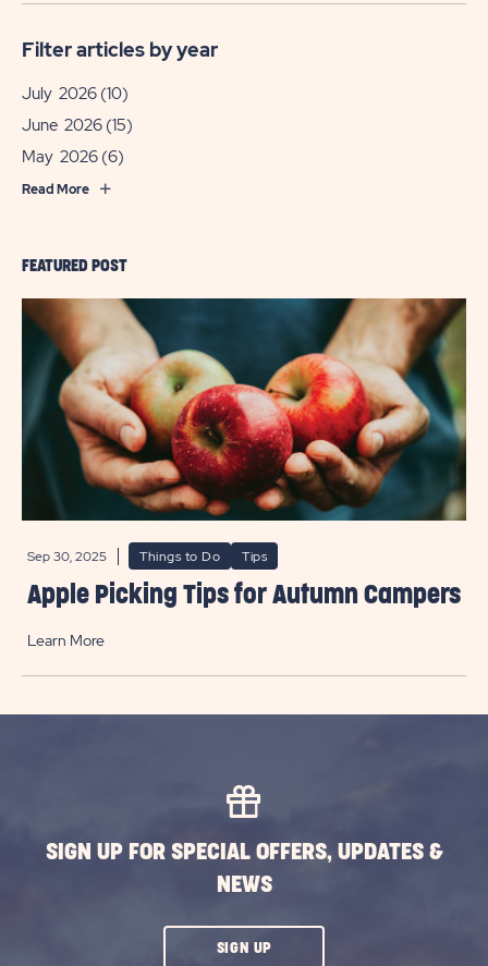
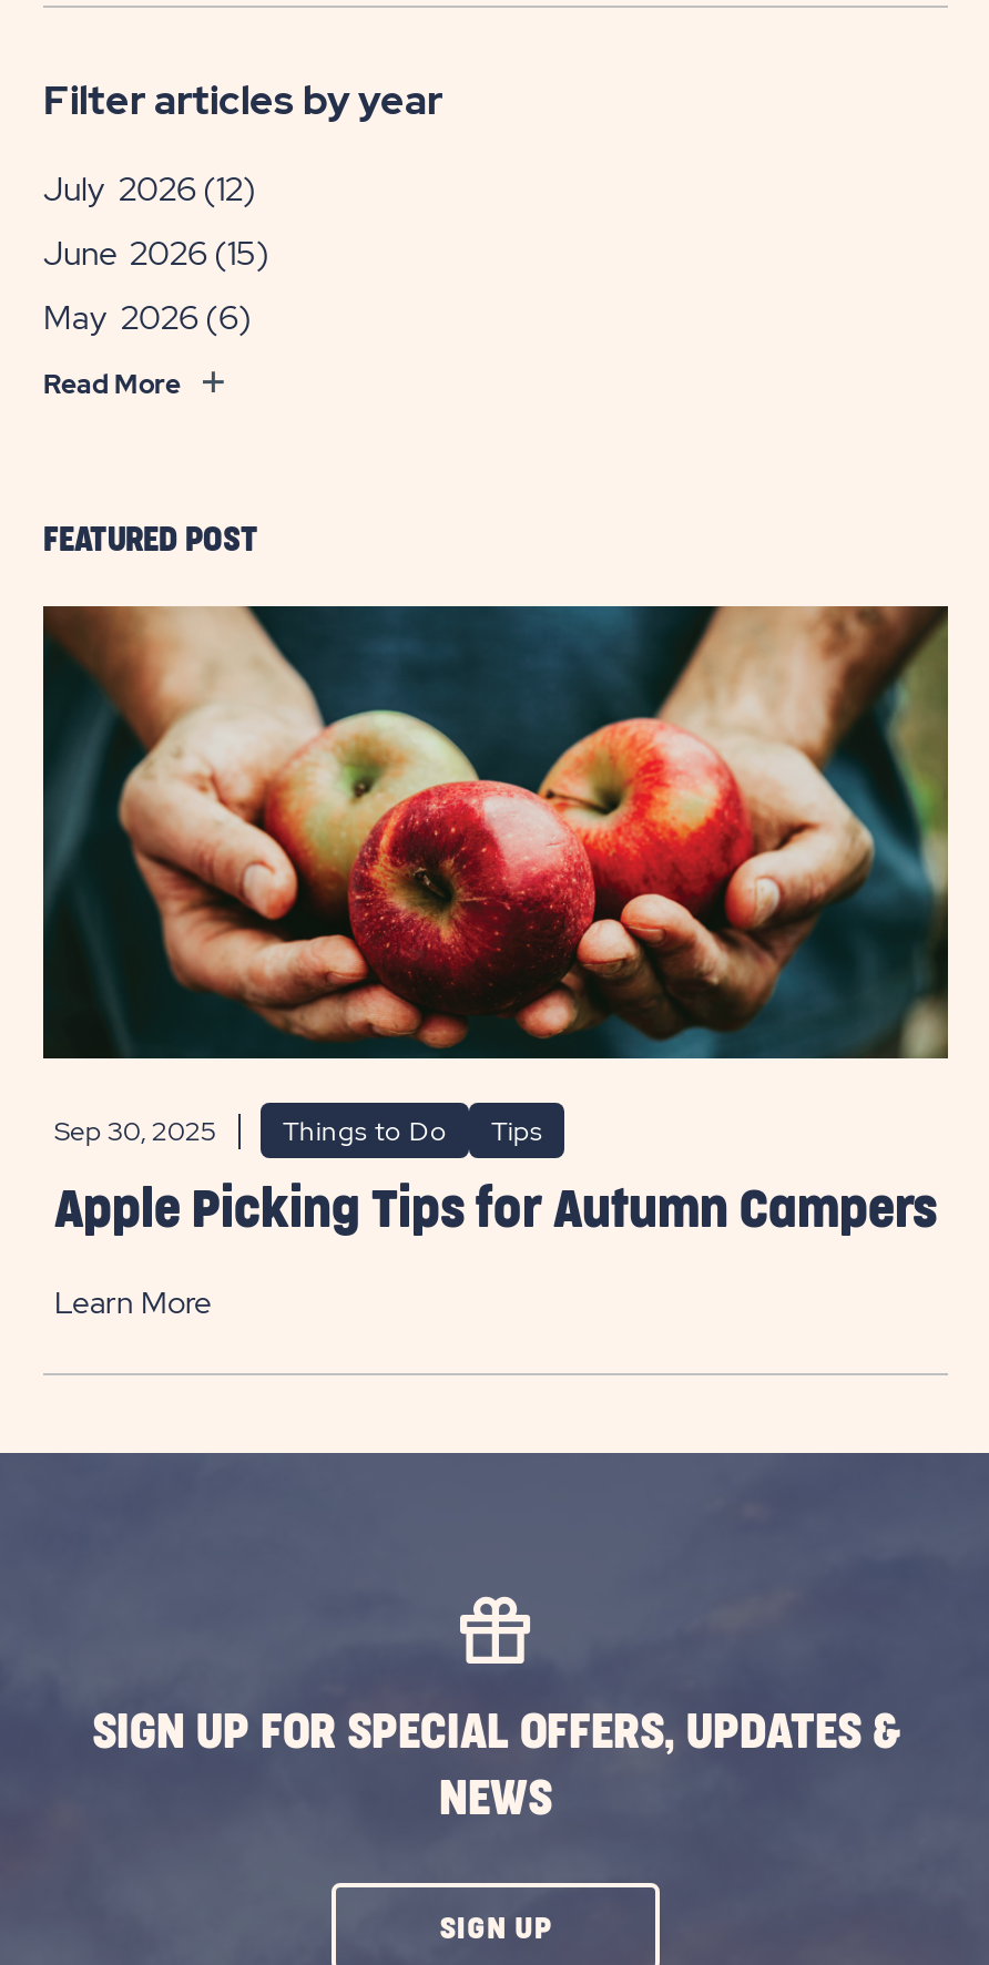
- July 2026 (10)
+ July 2026 (12)
